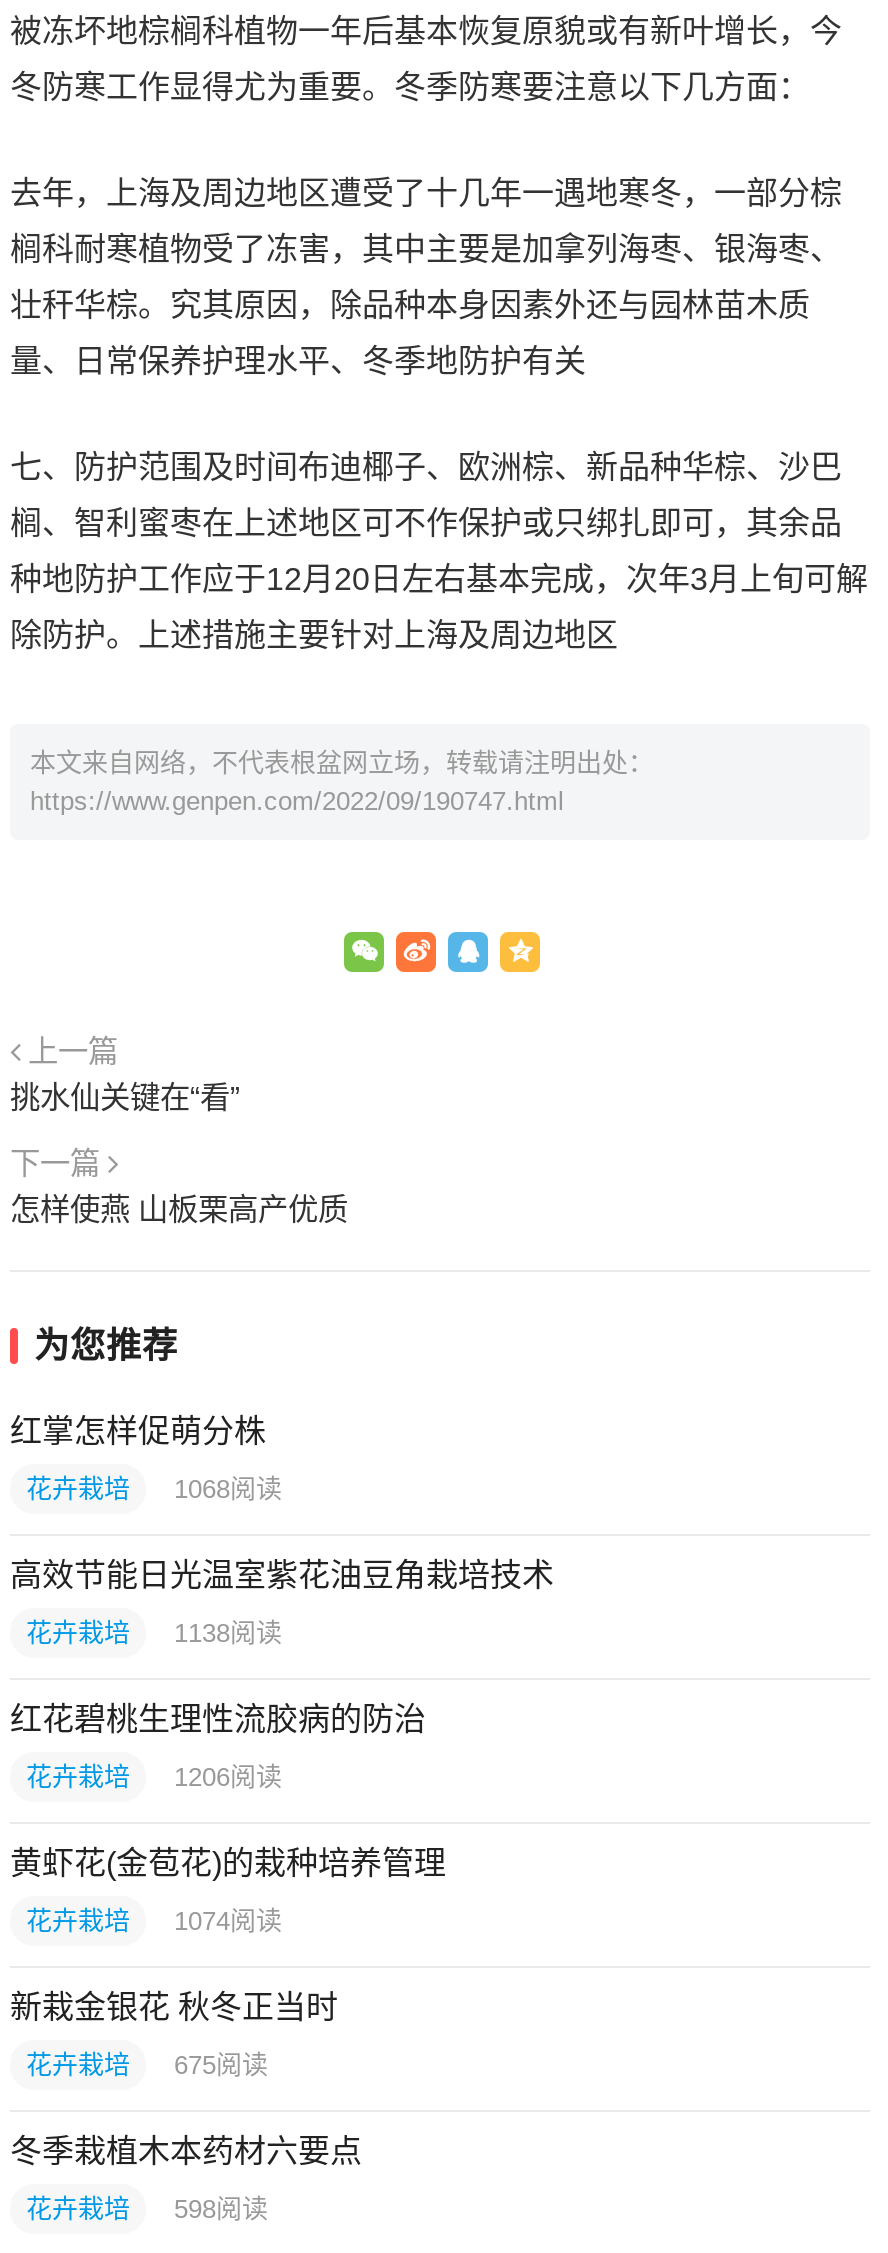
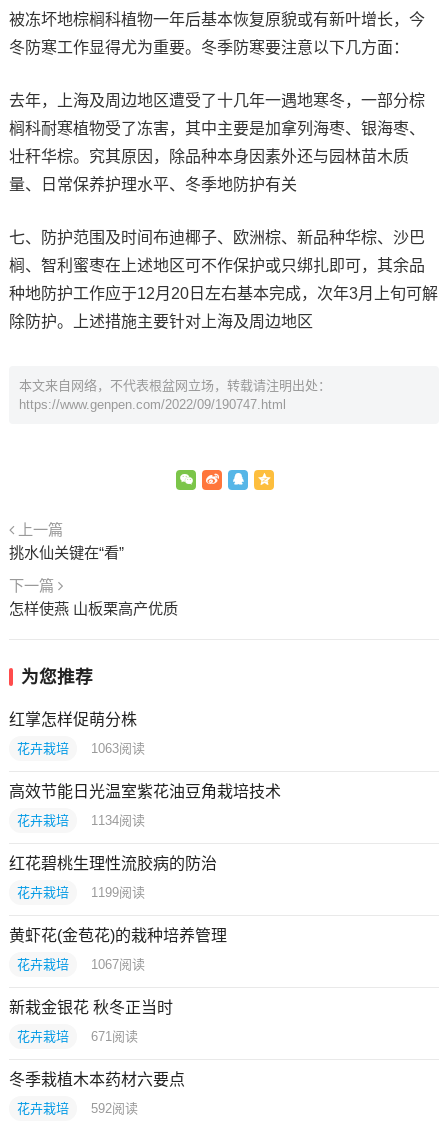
- 花卉栽培 1068阅读
+ 花卉栽培 1063阅读

- 花卉栽培 1138阅读
+ 花卉栽培 1134阅读

- 花卉栽培 1206阅读
+ 花卉栽培 1199阅读

- 花卉栽培 1074阅读
+ 花卉栽培 1067阅读

- 花卉栽培 675阅读
+ 花卉栽培 671阅读

- 花卉栽培 598阅读
+ 花卉栽培 592阅读
